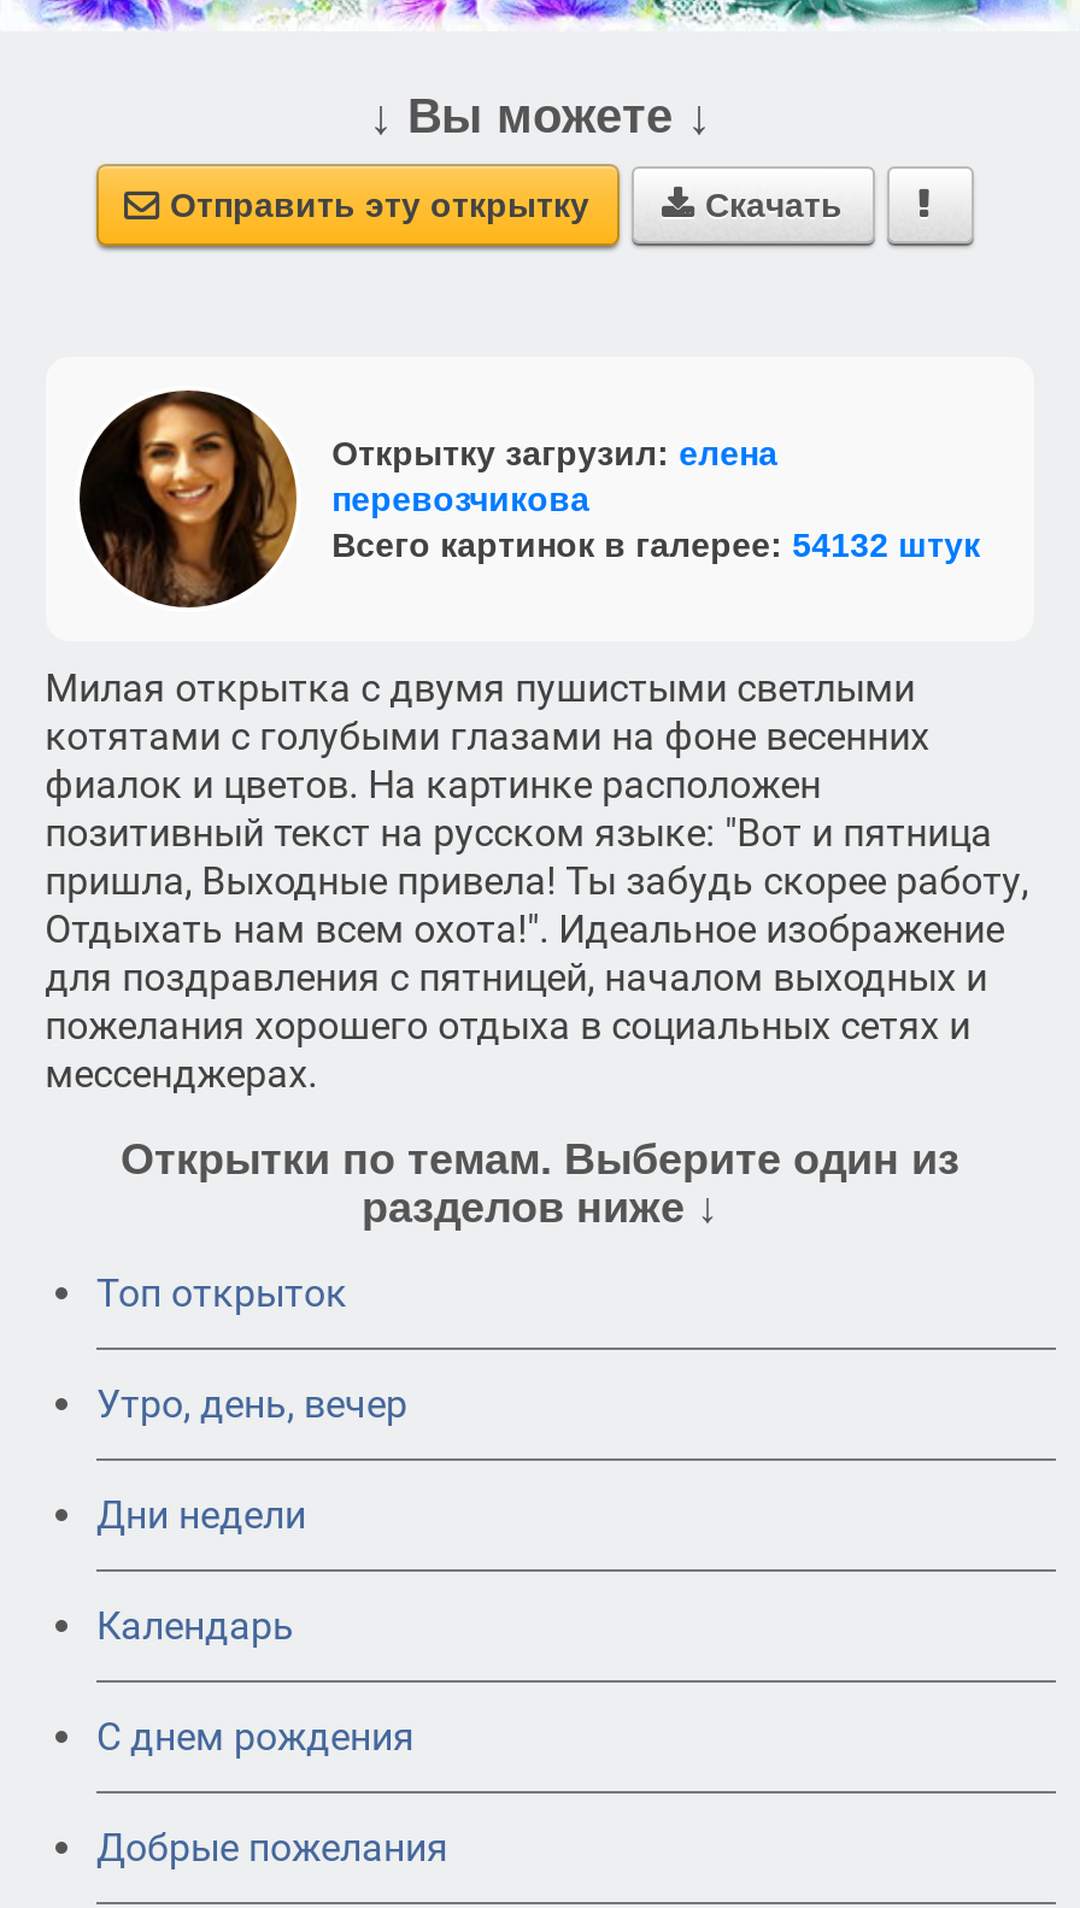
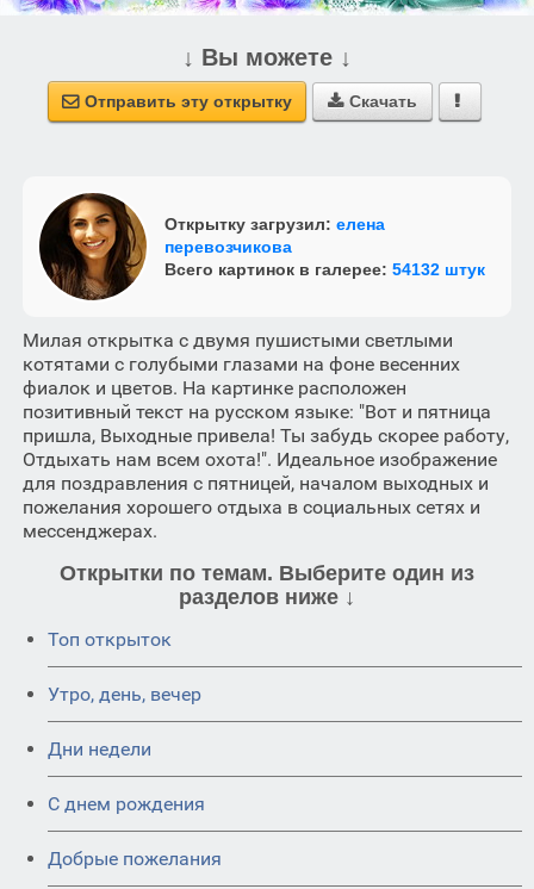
- Календарь
